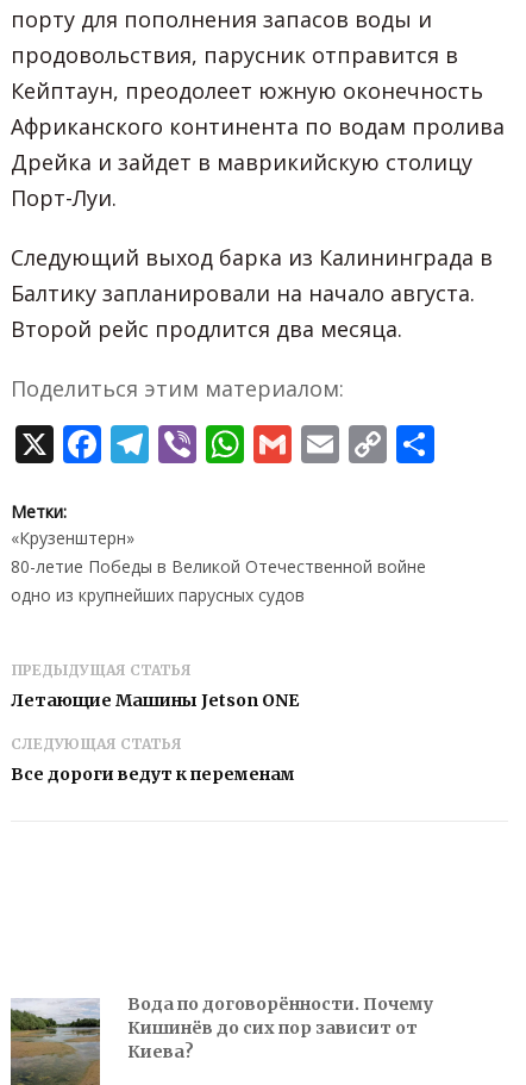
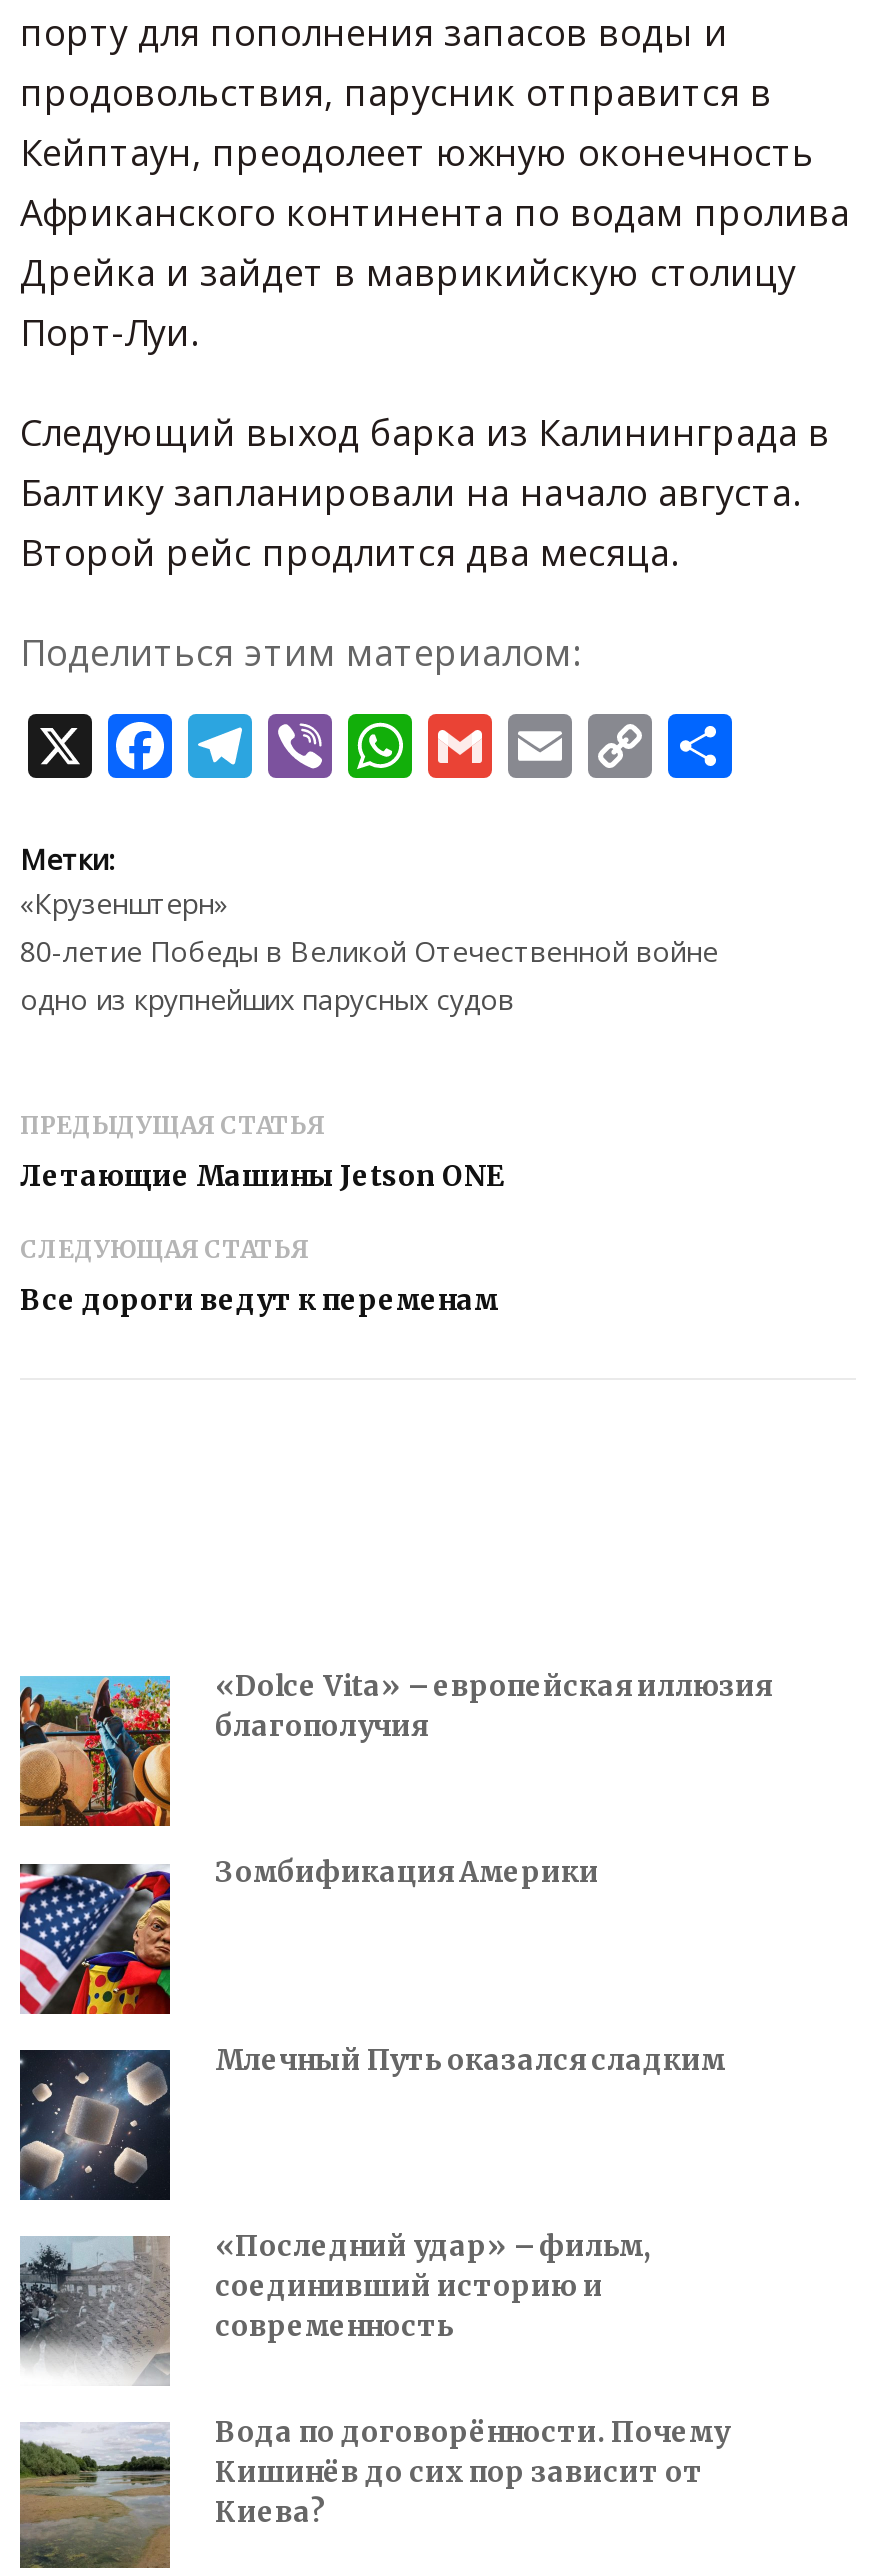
+ [image]
+ «Dolce Vita» – европейская иллюзия
+ благополучия

+ [image]
+ Зомбификация Америки

+ [image]
+ Млечный Путь оказался сладким

+ [image]
+ «Последний удар» – фильм,
+ соединивший историю и
+ современность
